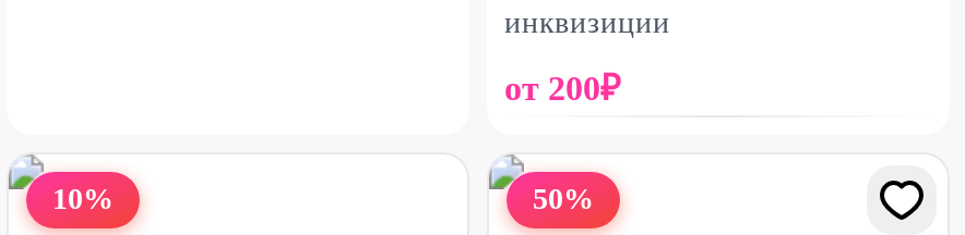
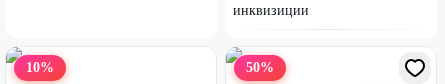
- от 200₽
